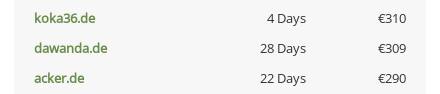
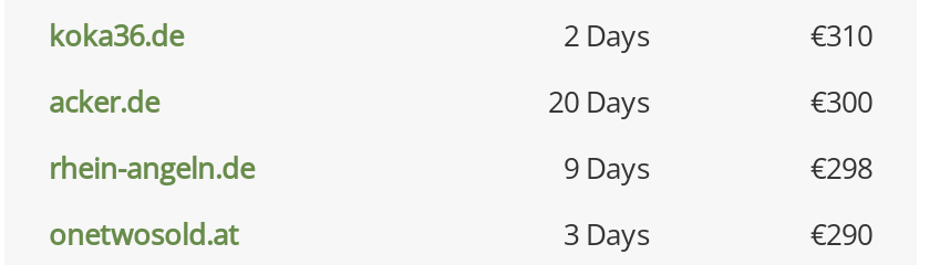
- 4 Days
+ 2 Days

- dawanda.de
- 28 Days
- €309

moved up: acker.de

- 22 Days
+ 20 Days
+ €300
+ rhein-angeln.de
+ 9 Days
+ €298
+ onetwosold.at
+ 3 Days
